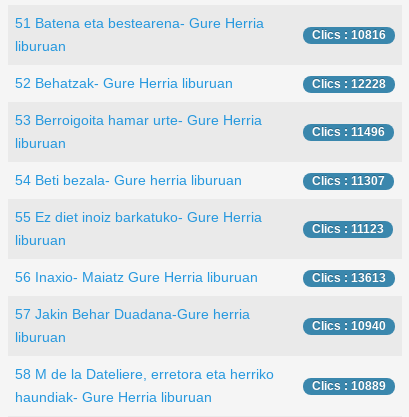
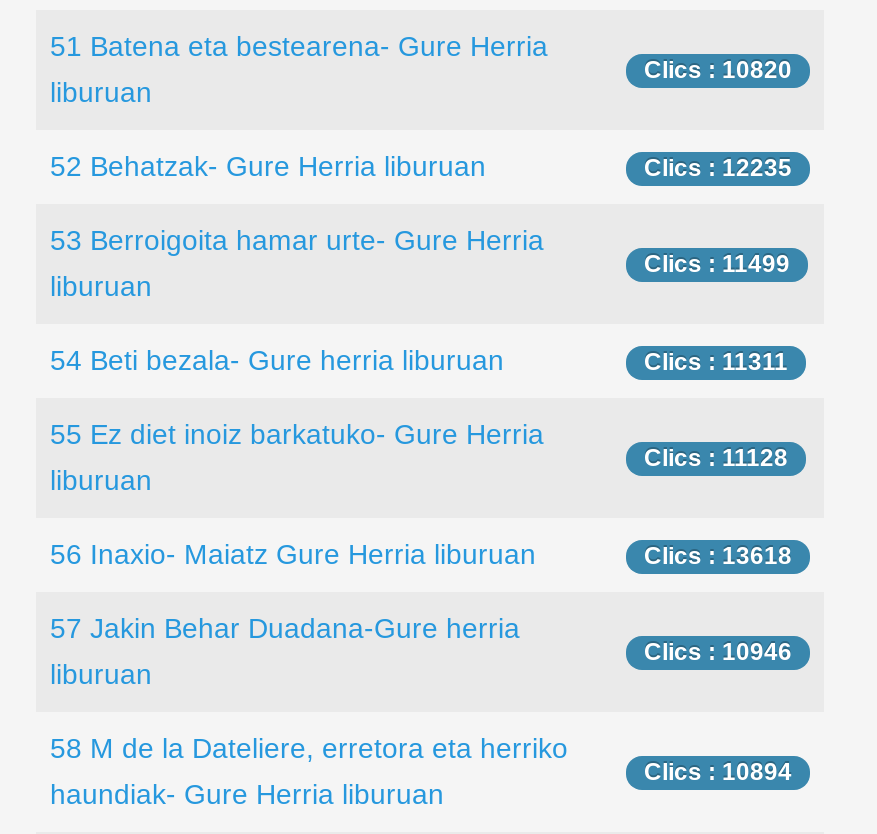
- Clics : 10816
+ Clics : 10820

- Clics : 12228
+ Clics : 12235

- Clics : 11496
+ Clics : 11499

- Clics : 11307
+ Clics : 11311

- Clics : 11123
+ Clics : 11128

- Clics : 13613
+ Clics : 13618

- Clics : 10940
+ Clics : 10946

- Clics : 10889
+ Clics : 10894
